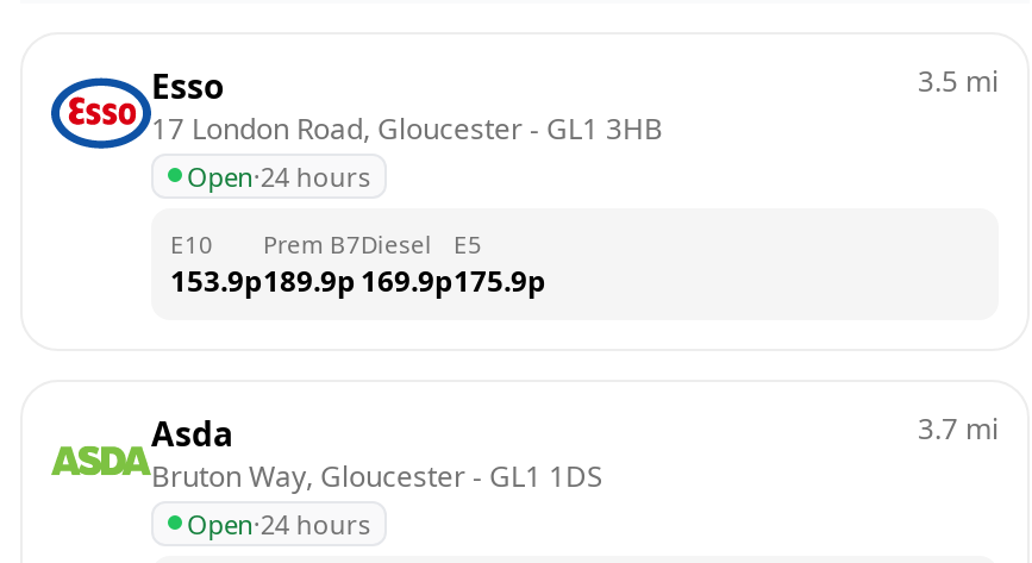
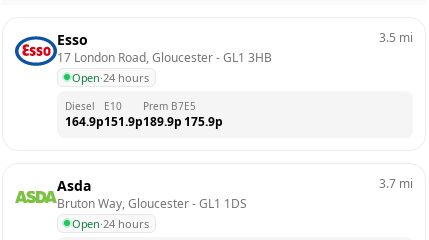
- Diesel
- 169.9p

+ Diesel
+ 164.9p

- 153.9p
+ 151.9p
